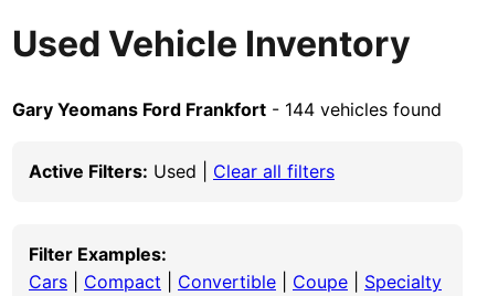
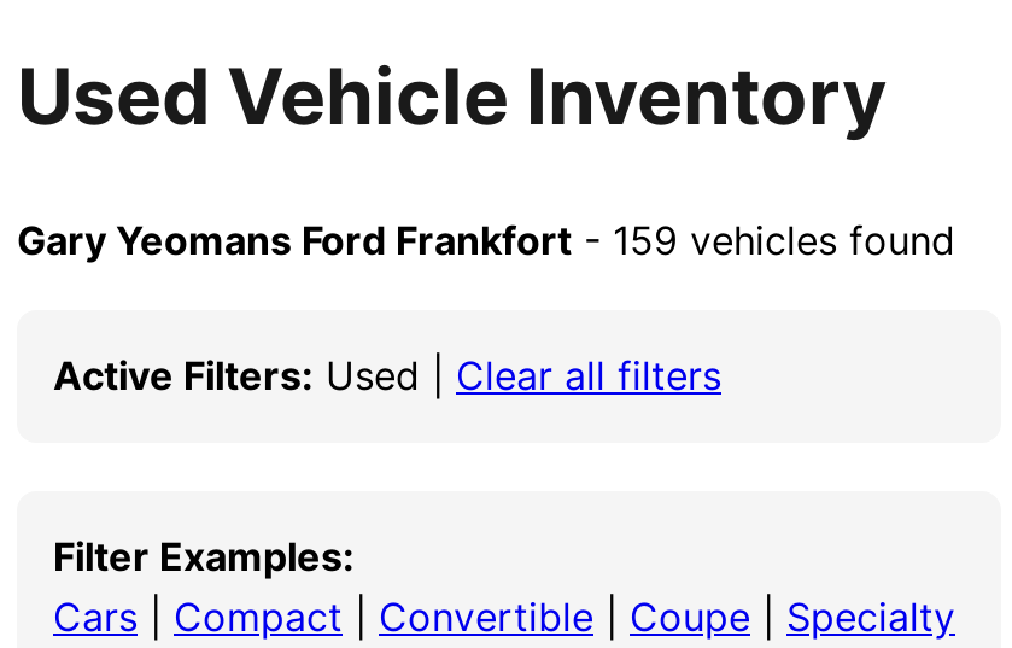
- Gary Yeomans Ford Frankfort - 144 vehicles found
+ Gary Yeomans Ford Frankfort - 159 vehicles found
